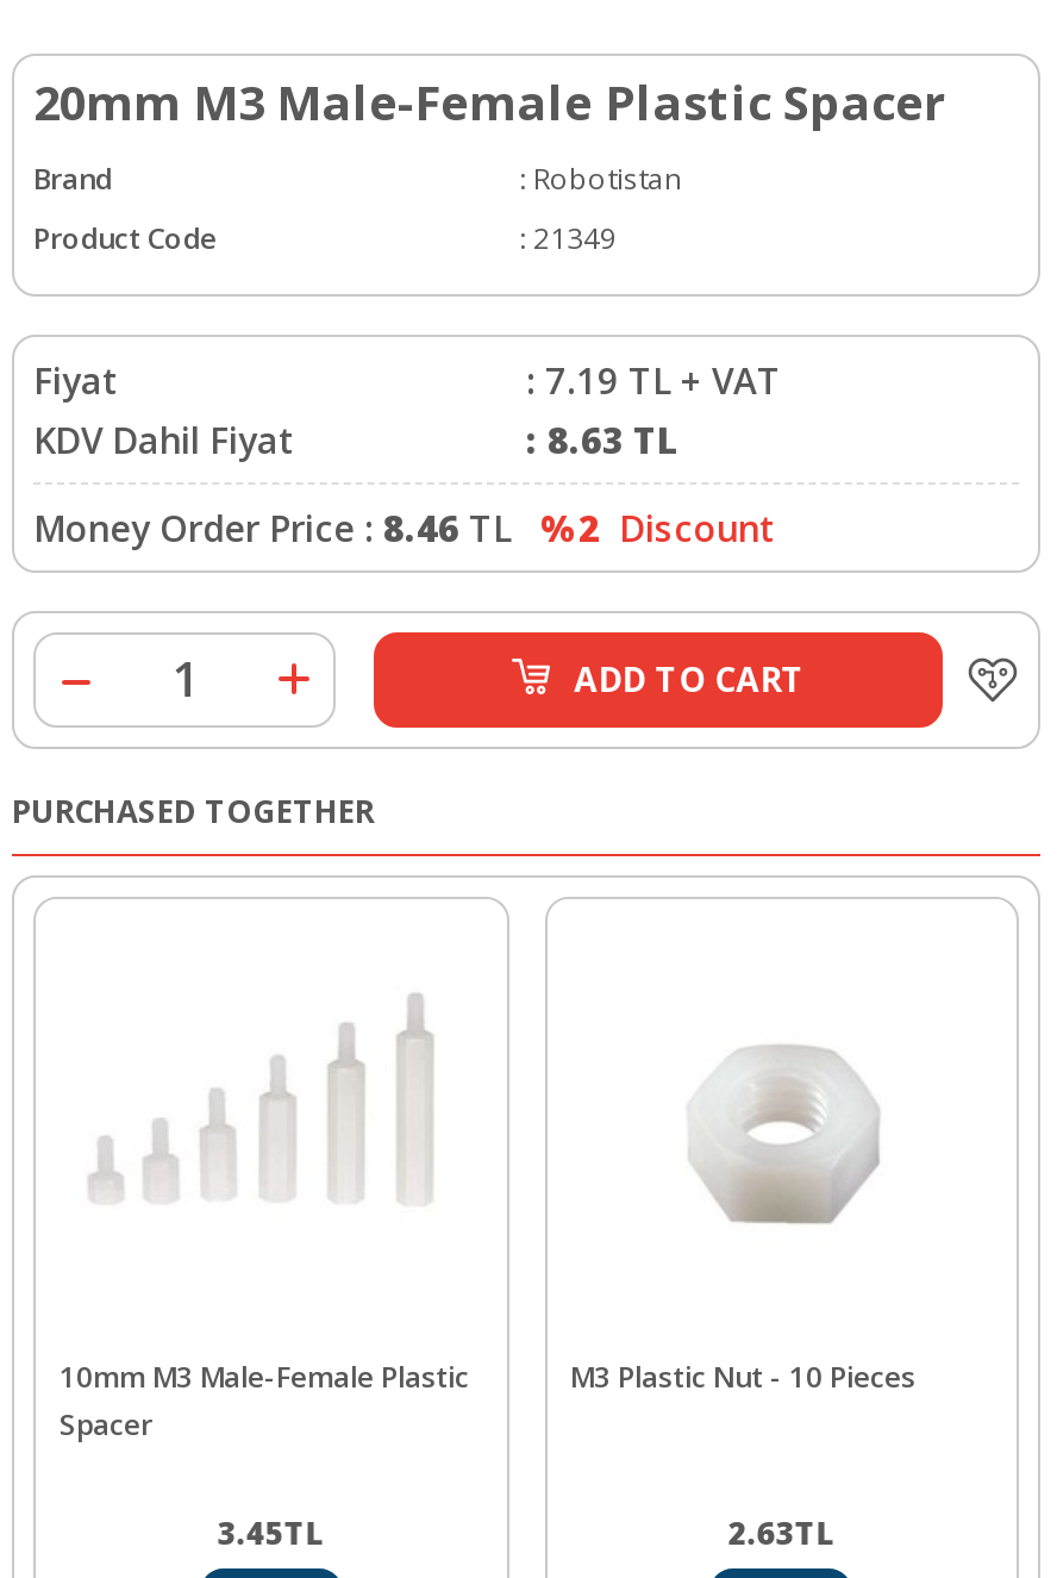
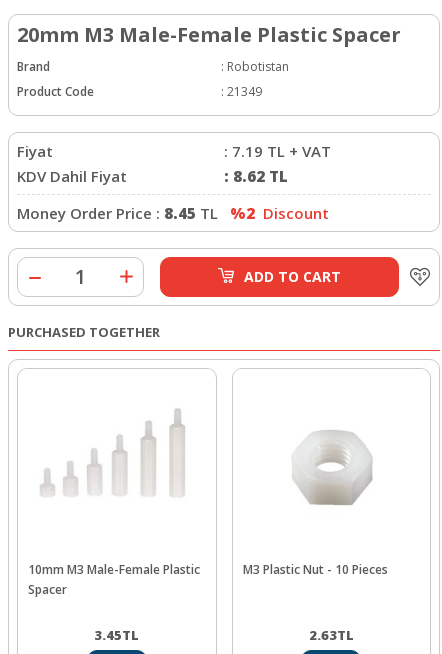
- : 8.63 TL
+ : 8.62 TL

- Money Order Price : 8.46 TL %2 Discount
+ Money Order Price : 8.45 TL %2 Discount
